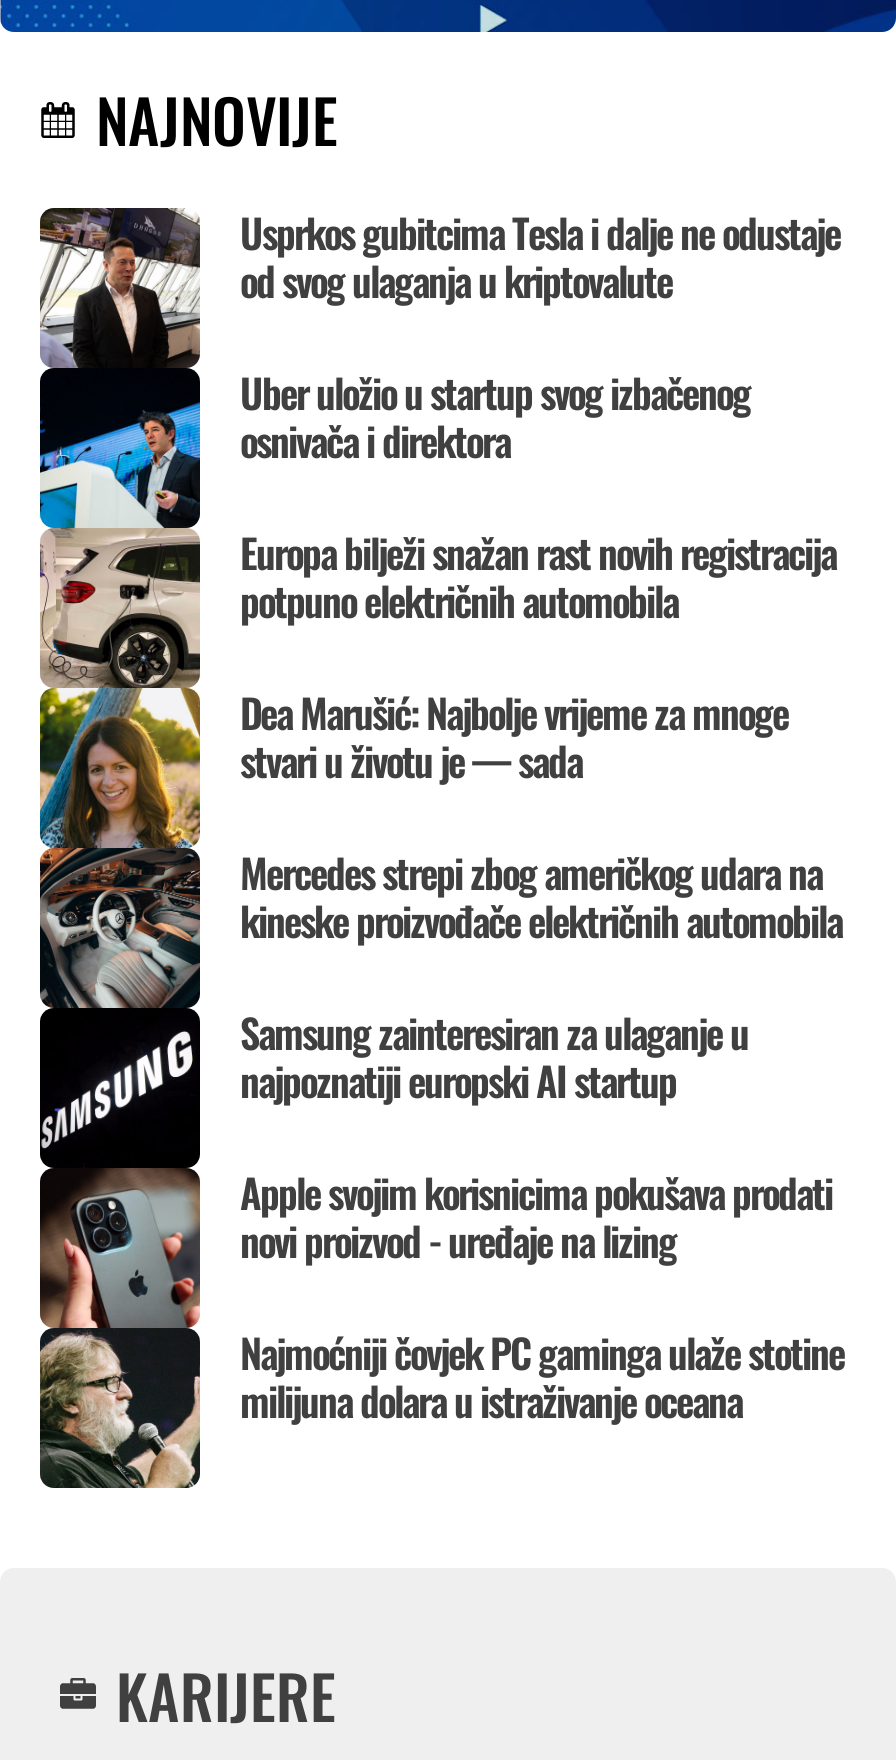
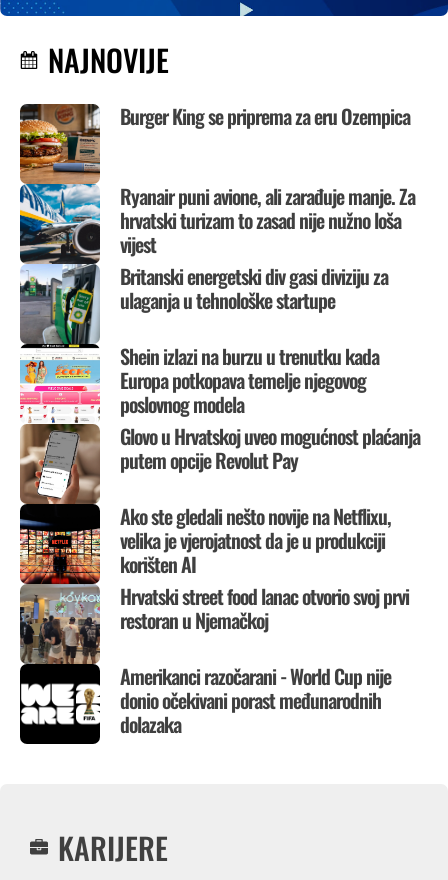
- [image]
- Usprkos gubitcima Tesla i dalje ne odustaje
- od svog ulaganja u kriptovalute
- Uber uložio u startup svog izbačenog
- osnivača i direktora
- Europa bilježi snažan rast novih registracija
- potpuno električnih automobila
- Dea Marušić: Najbolje vrijeme za mnoge
- stvari u životu je — sada
- Mercedes strepi zbog američkog udara na
- kineske proizvođače električnih automobila
- Samsung zainteresiran za ulaganje u
- najpoznatiji europski AI startup
- Apple svojim korisnicima pokušava prodati
- novi proizvod - uređaje na lizing
- Najmoćniji čovjek PC gaminga ulaže stotine
- milijuna dolara u istraživanje oceana
+ [image]
+ Burger King se priprema za eru Ozempica
+ Ryanair puni avione, ali zarađuje manje. Za
+ hrvatski turizam to zasad nije nužno loša
+ vijest
+ Britanski energetski div gasi diviziju za
+ ulaganja u tehnološke startupe
+ Shein izlazi na burzu u trenutku kada
+ Europa potkopava temelje njegovog
+ poslovnog modela
+ Glovo u Hrvatskoj uveo mogućnost plaćanja
+ putem opcije Revolut Pay
+ Ako ste gledali nešto novije na Netflixu,
+ velika je vjerojatnost da je u produkciji
+ korišten AI
+ Hrvatski street food lanac otvorio svoj prvi
+ restoran u Njemačkoj
+ Amerikanci razočarani - World Cup nije
+ donio očekivani porast međunarodnih
+ dolazaka

- [image]
+ [image]
